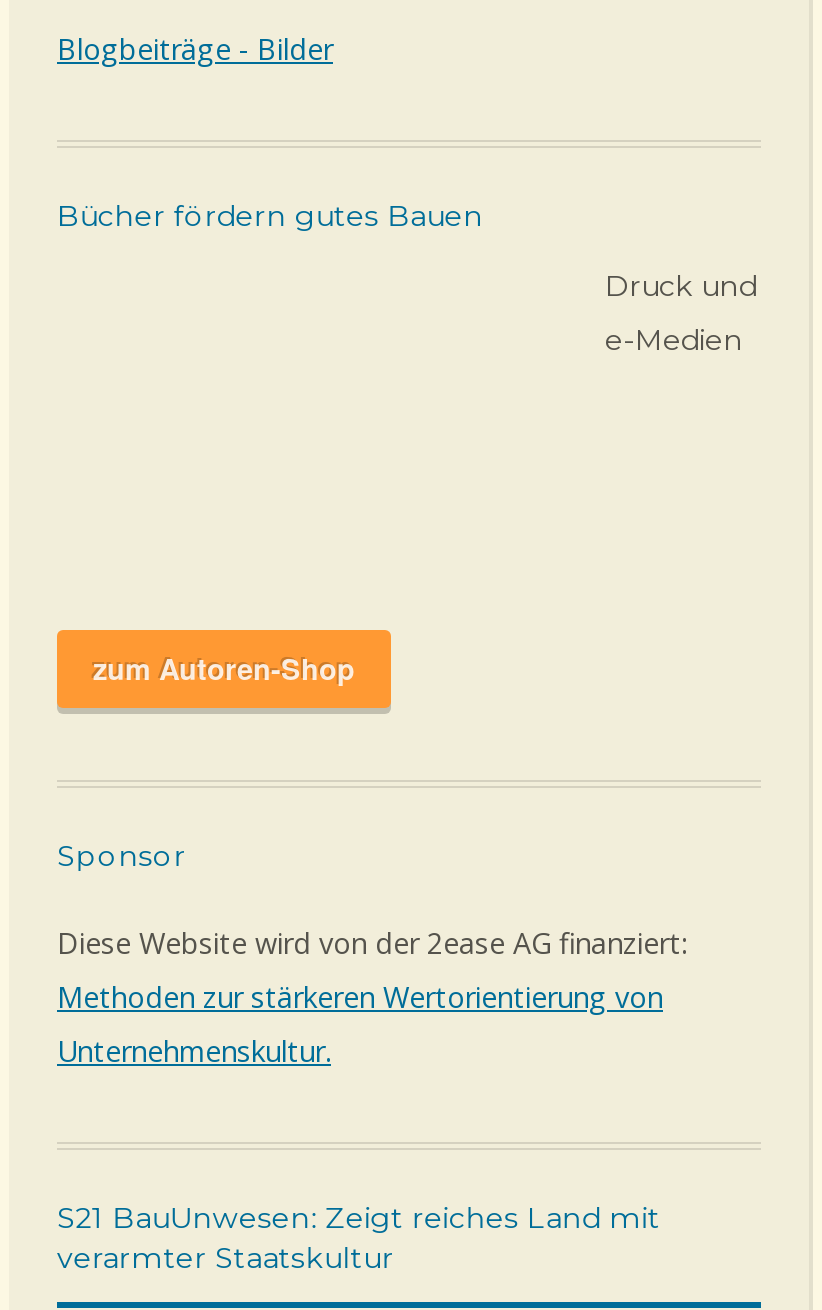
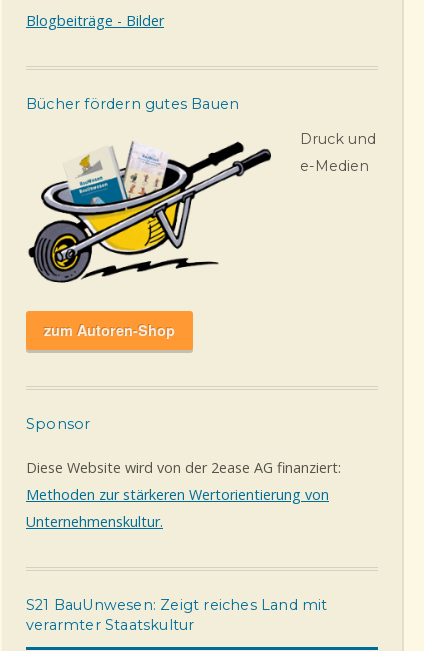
+ [image]
